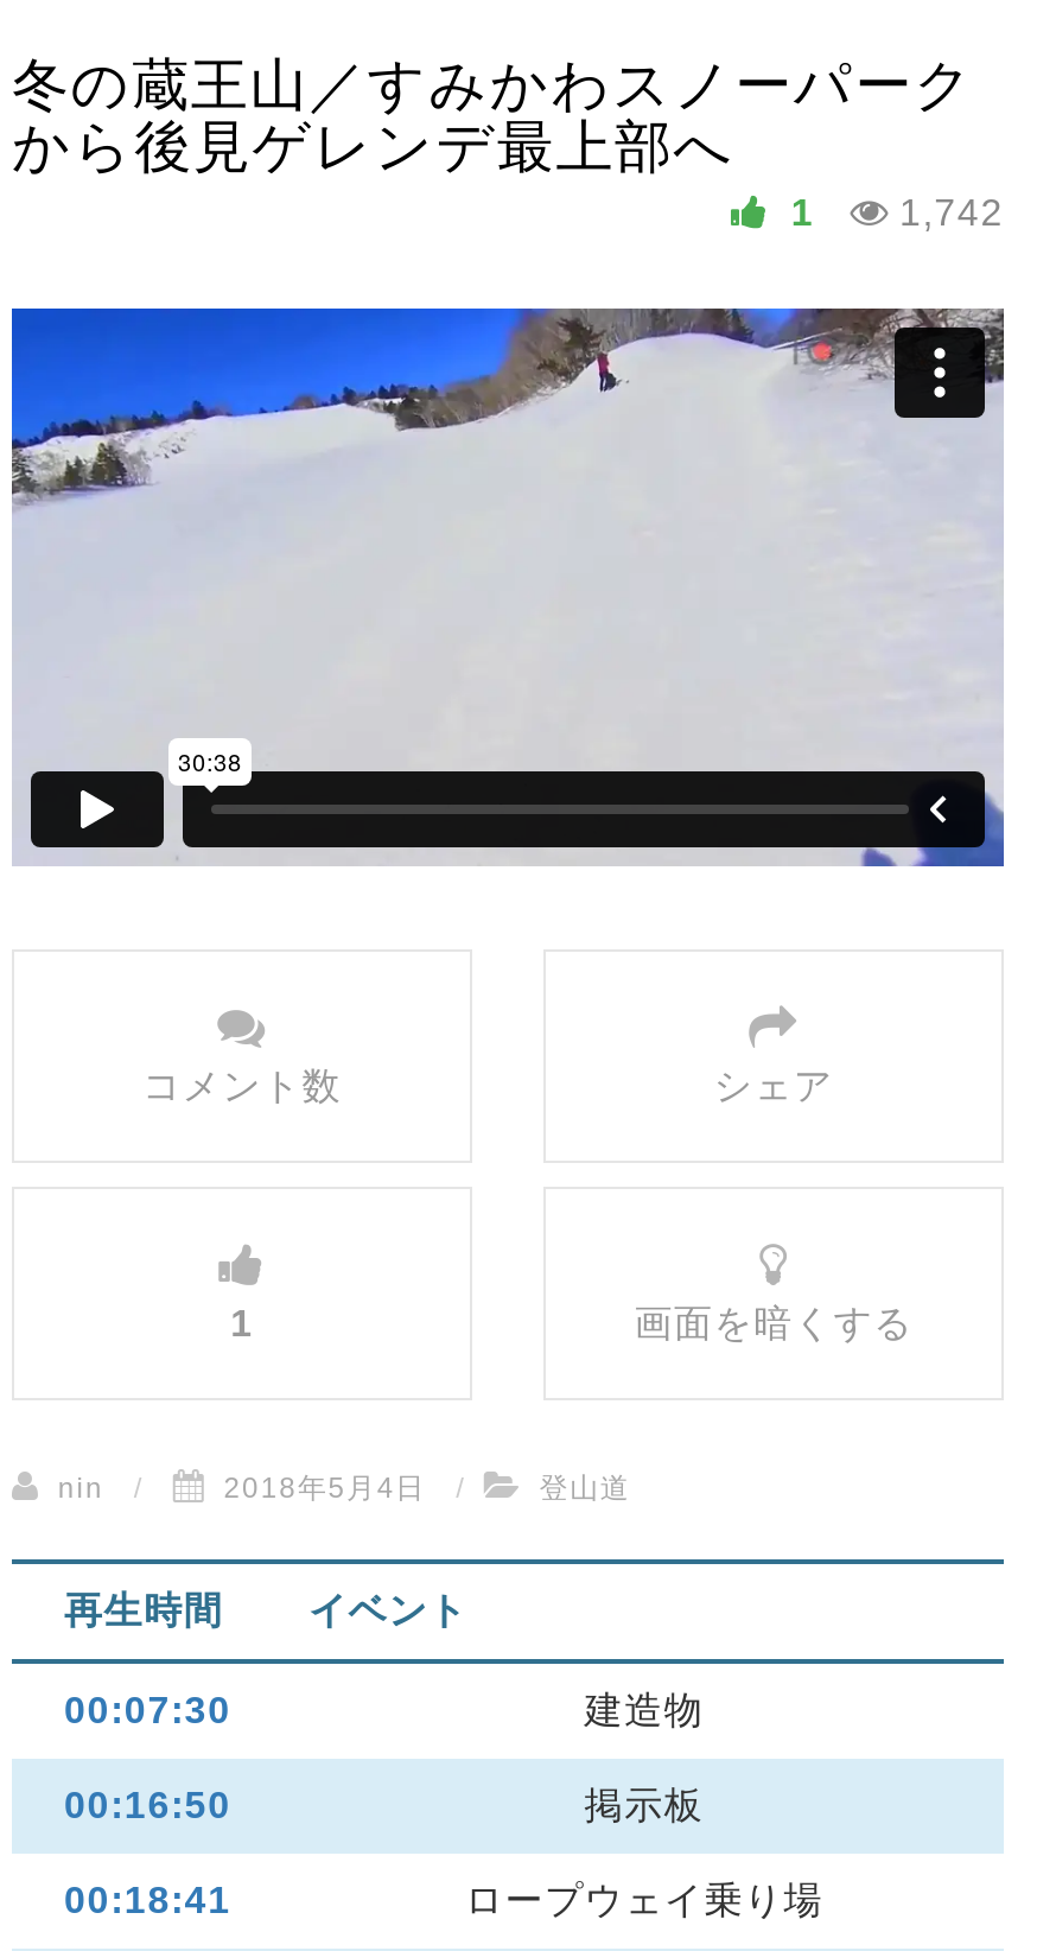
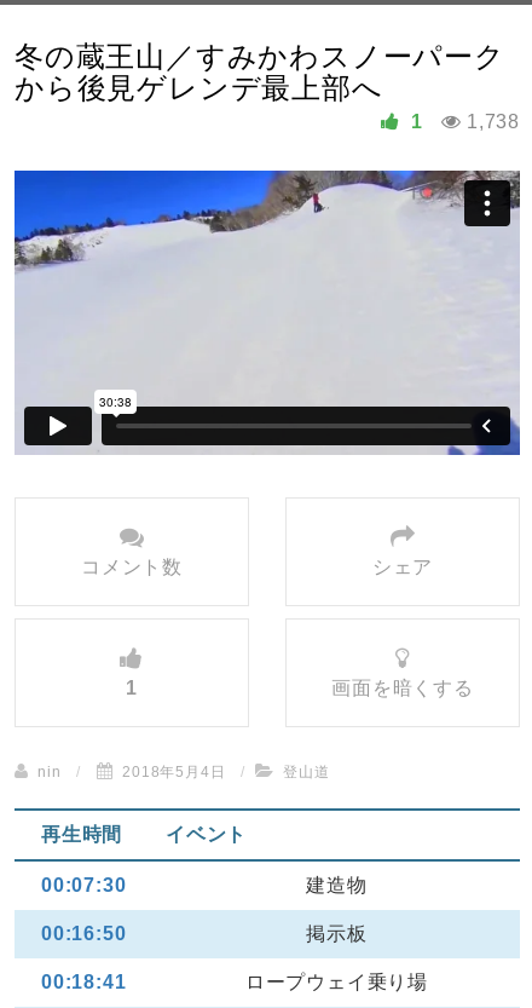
- 1,742
+ 1,738
